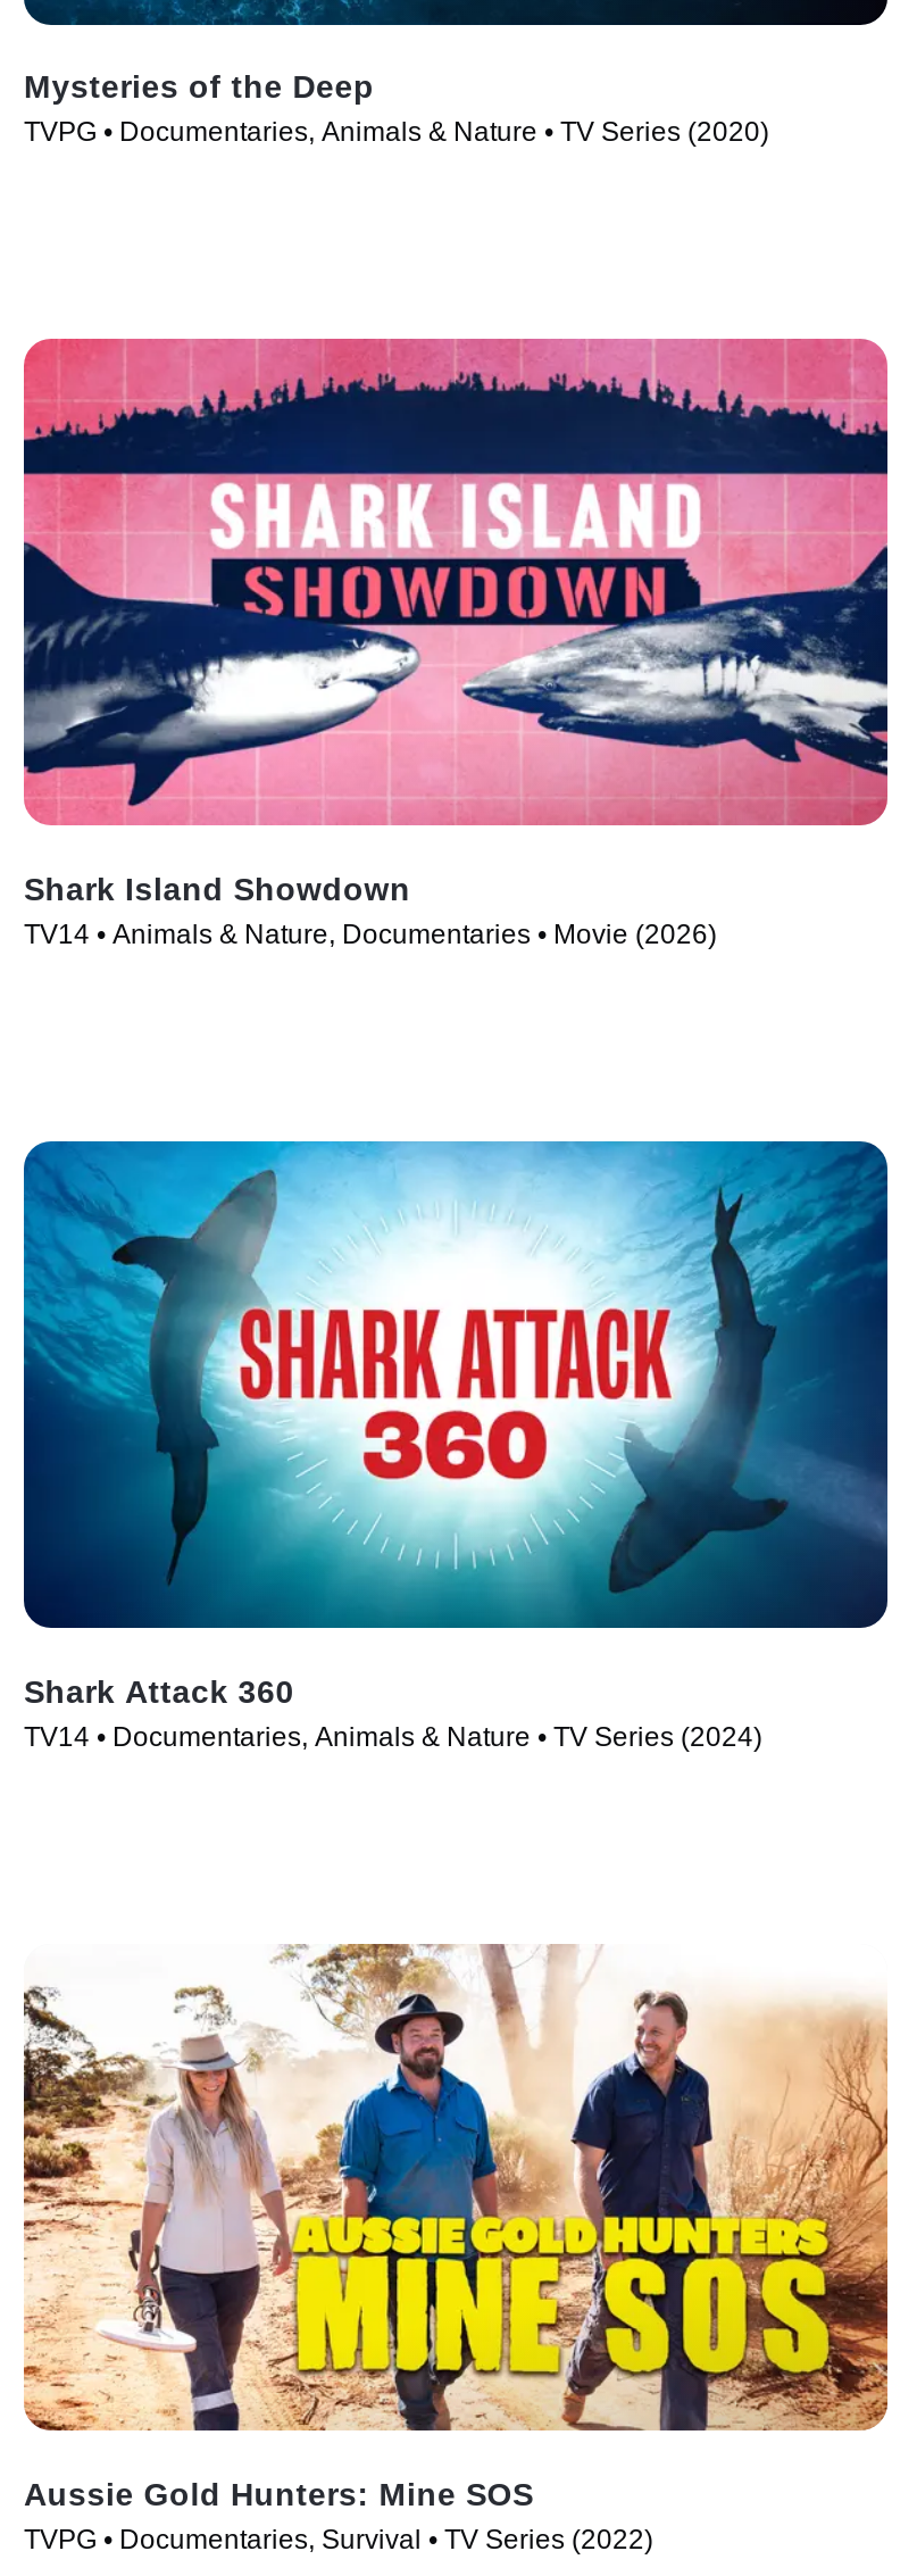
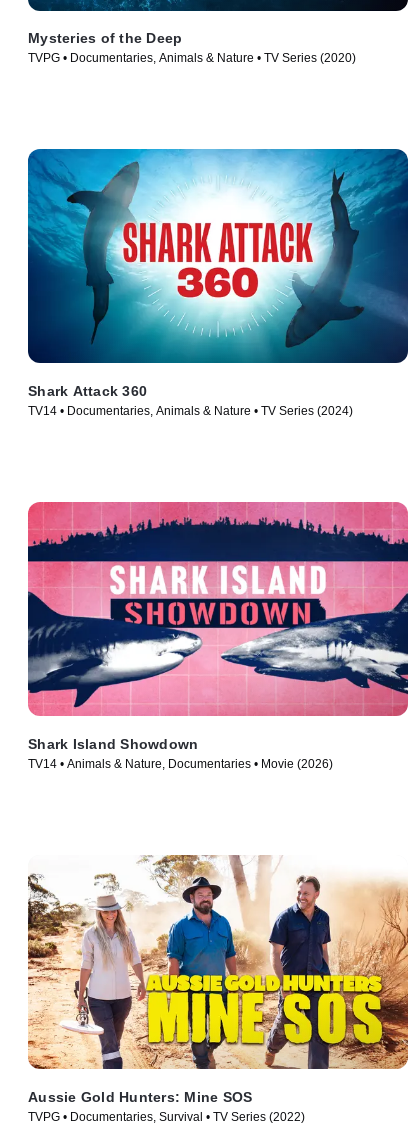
moved down: [image] | Shark Island Showdown | TV14 • Animals & Nature, Documentaries • Movie (2026)

moved up: [image] | Shark Attack 360 | TV14 • Documentaries, Animals & Nature • TV Series (2024)
